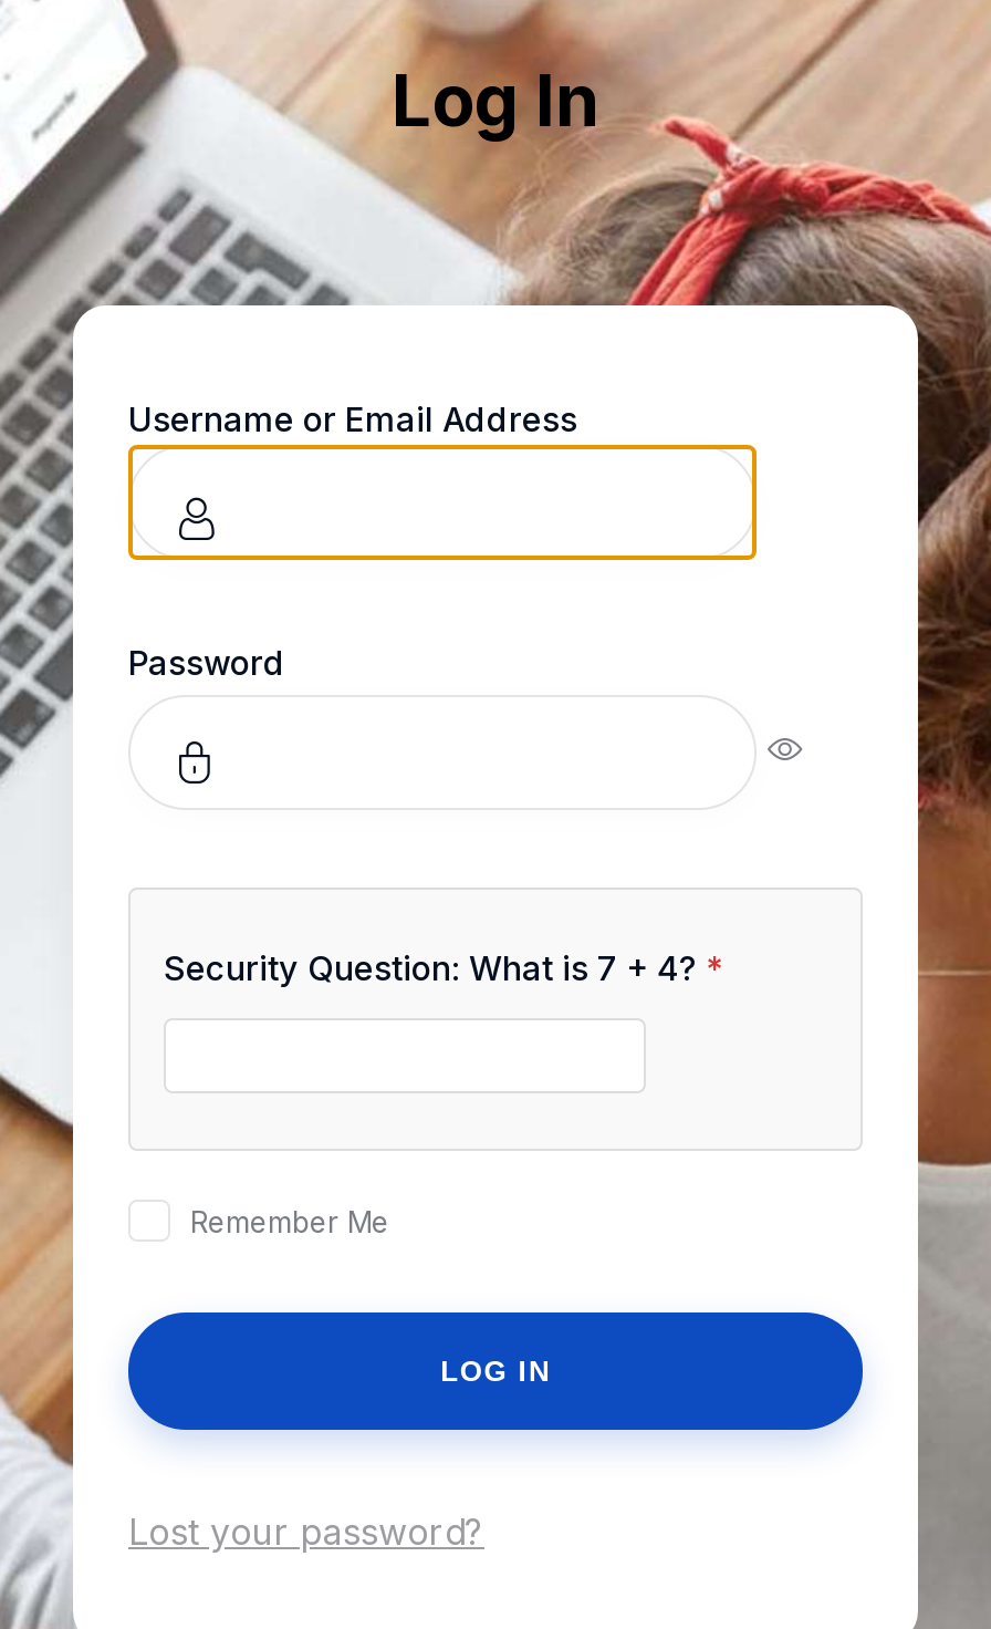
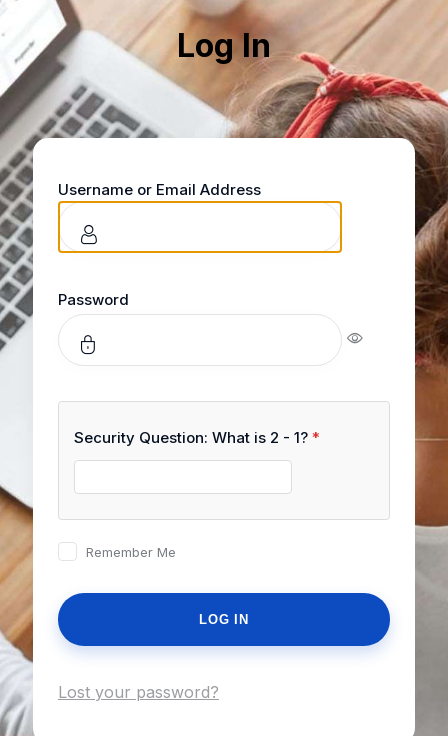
- Security Question: What is 7 + 4? *
+ Security Question: What is 2 - 1? *
